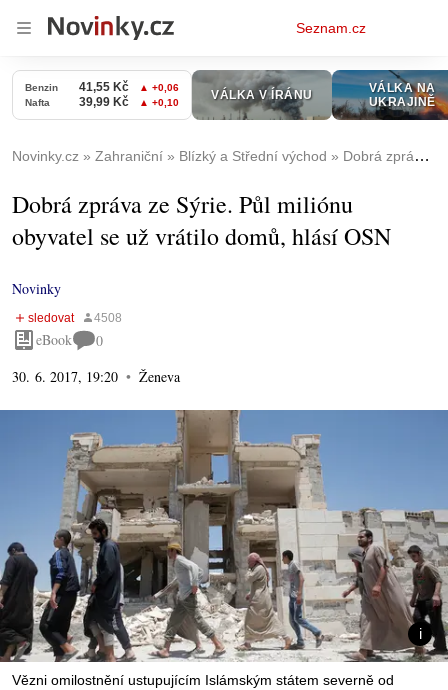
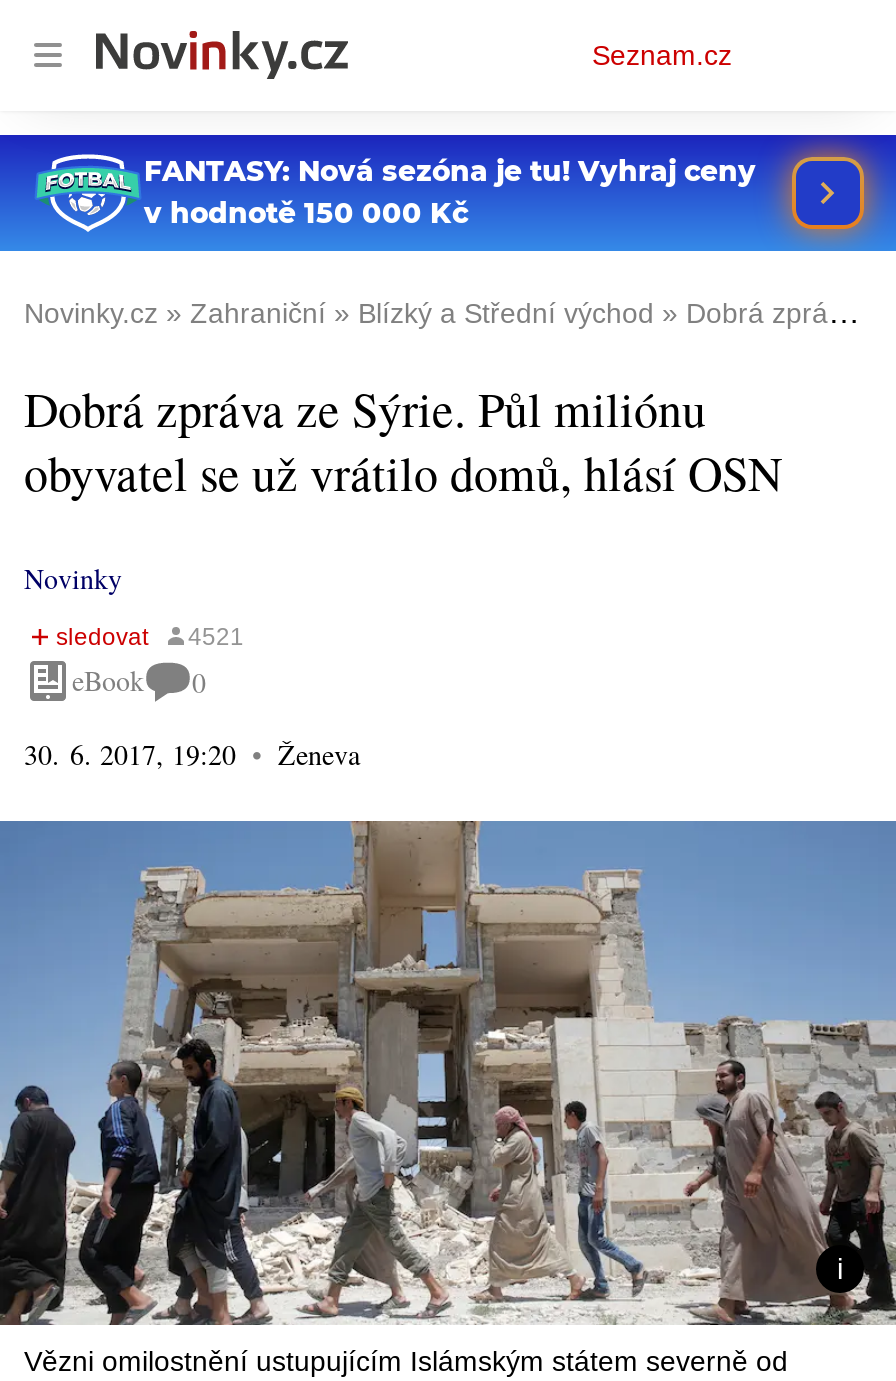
- [image]
+ [image]
